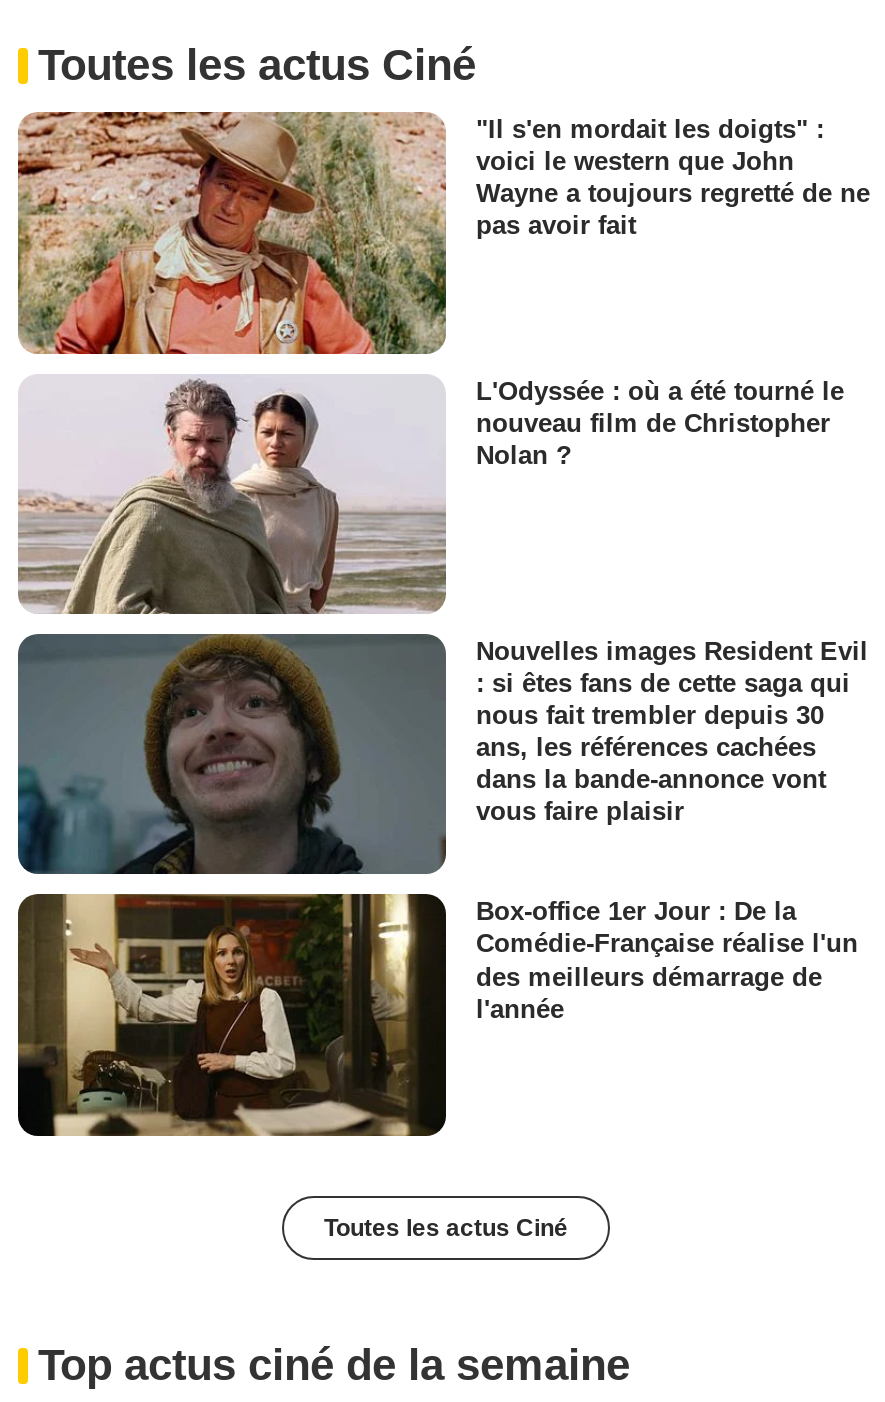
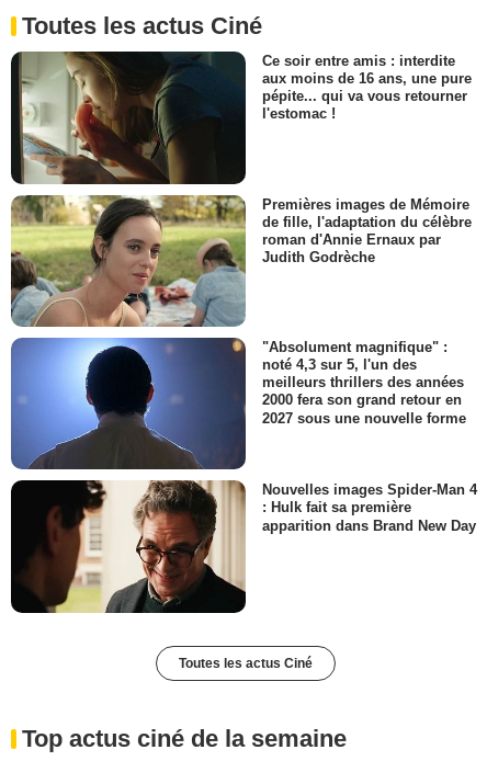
- [image]
- "Il s'en mordait les doigts" :
- voici le western que John
- Wayne a toujours regretté de ne
- pas avoir fait
+ [image]
+ Ce soir entre amis : interdite
+ aux moins de 16 ans, une pure
+ pépite... qui va vous retourner
+ l'estomac !

- [image]
- L'Odyssée : où a été tourné le
- nouveau film de Christopher
- Nolan ?
+ [image]
+ Premières images de Mémoire
+ de fille, l'adaptation du célèbre
+ roman d'Annie Ernaux par
+ Judith Godrèche

- [image]
- Nouvelles images Resident Evil
- : si êtes fans de cette saga qui
- nous fait trembler depuis 30
- ans, les références cachées
- dans la bande-annonce vont
- vous faire plaisir
+ [image]
+ "Absolument magnifique" :
+ noté 4,3 sur 5, l'un des
+ meilleurs thrillers des années
+ 2000 fera son grand retour en
+ 2027 sous une nouvelle forme

- [image]
- Box-office 1er Jour : De la
- Comédie-Française réalise l'un
- des meilleurs démarrage de
- l'année
+ [image]
+ Nouvelles images Spider-Man 4
+ : Hulk fait sa première
+ apparition dans Brand New Day
